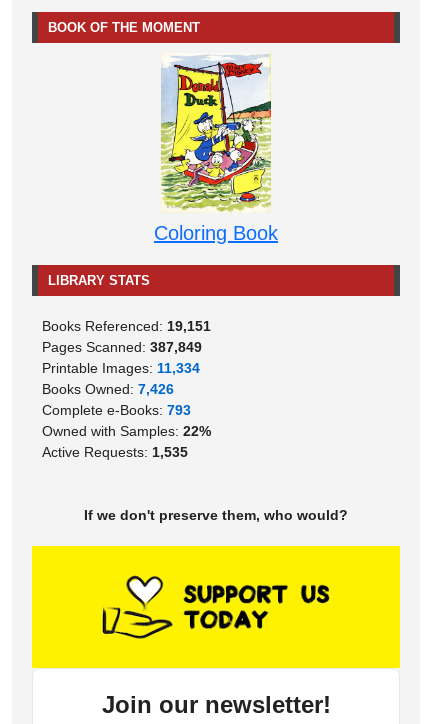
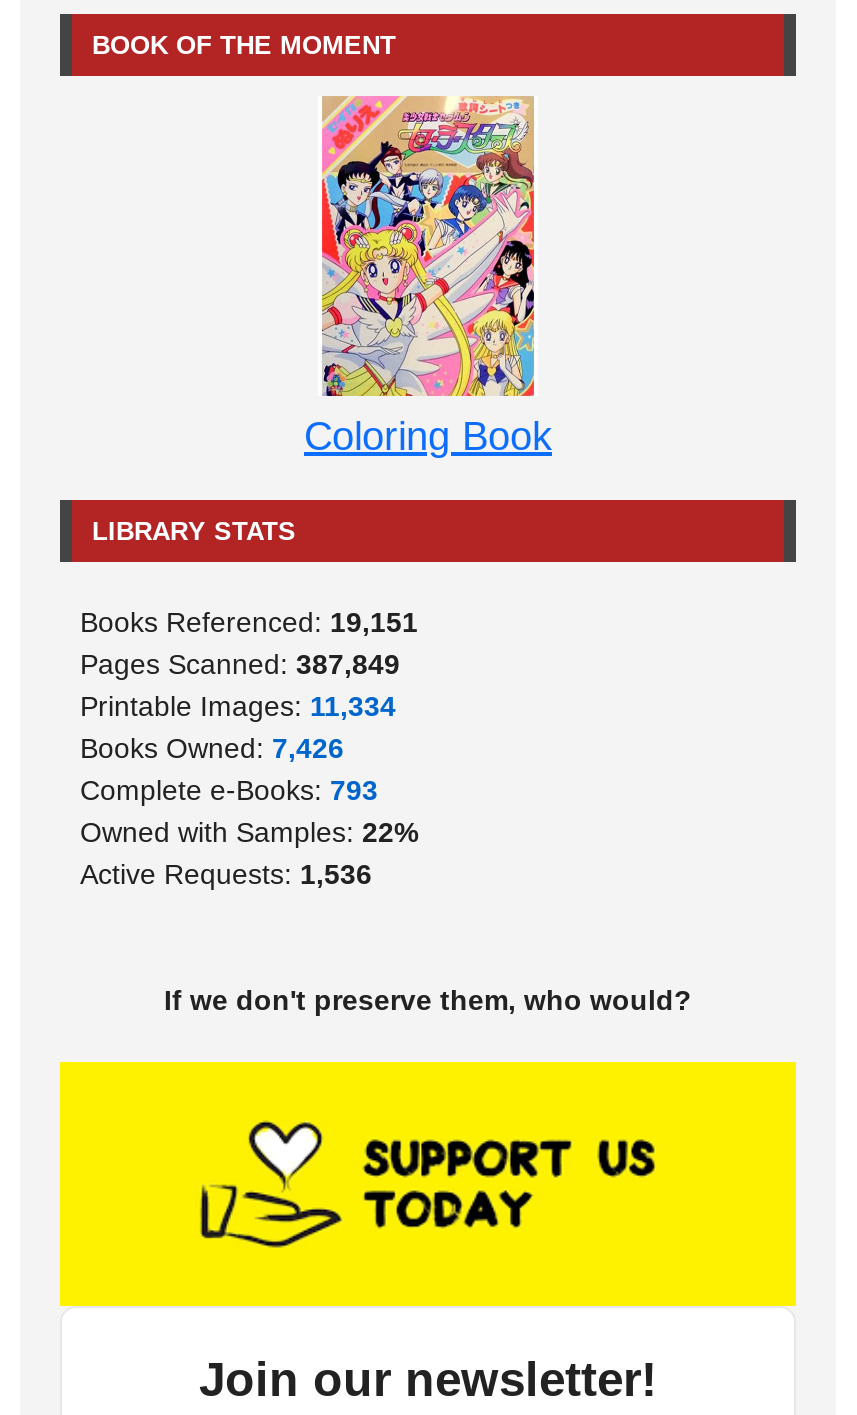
- [image]
+ [image]

- Active Requests: 1,535
+ Active Requests: 1,536
